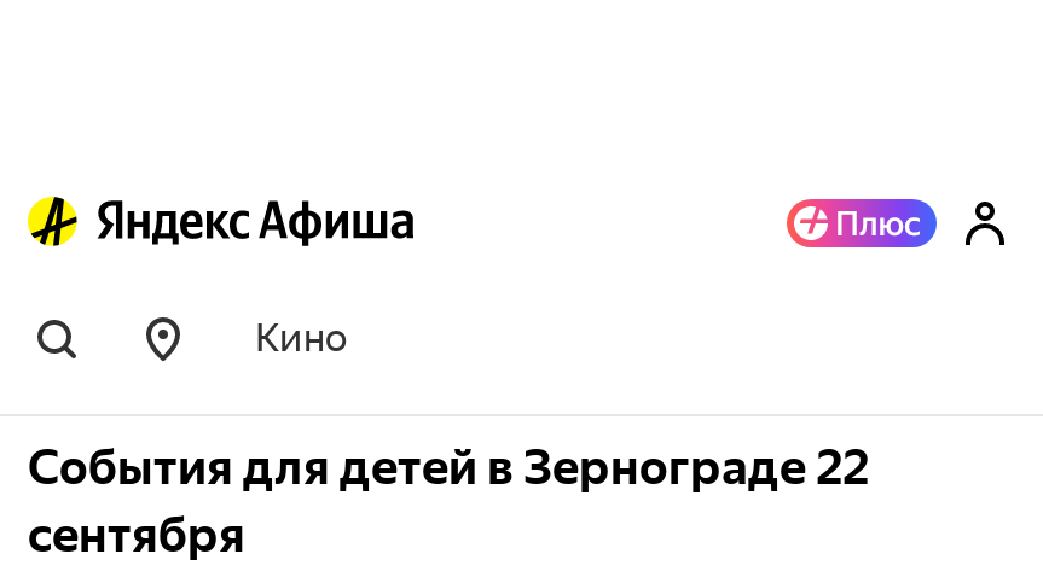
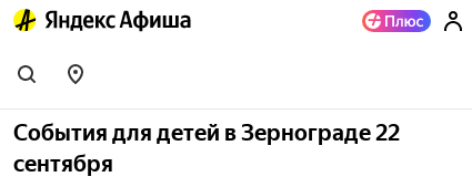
- Кино
